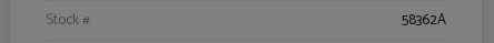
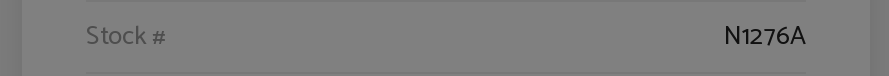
- 58362A
+ N1276A
